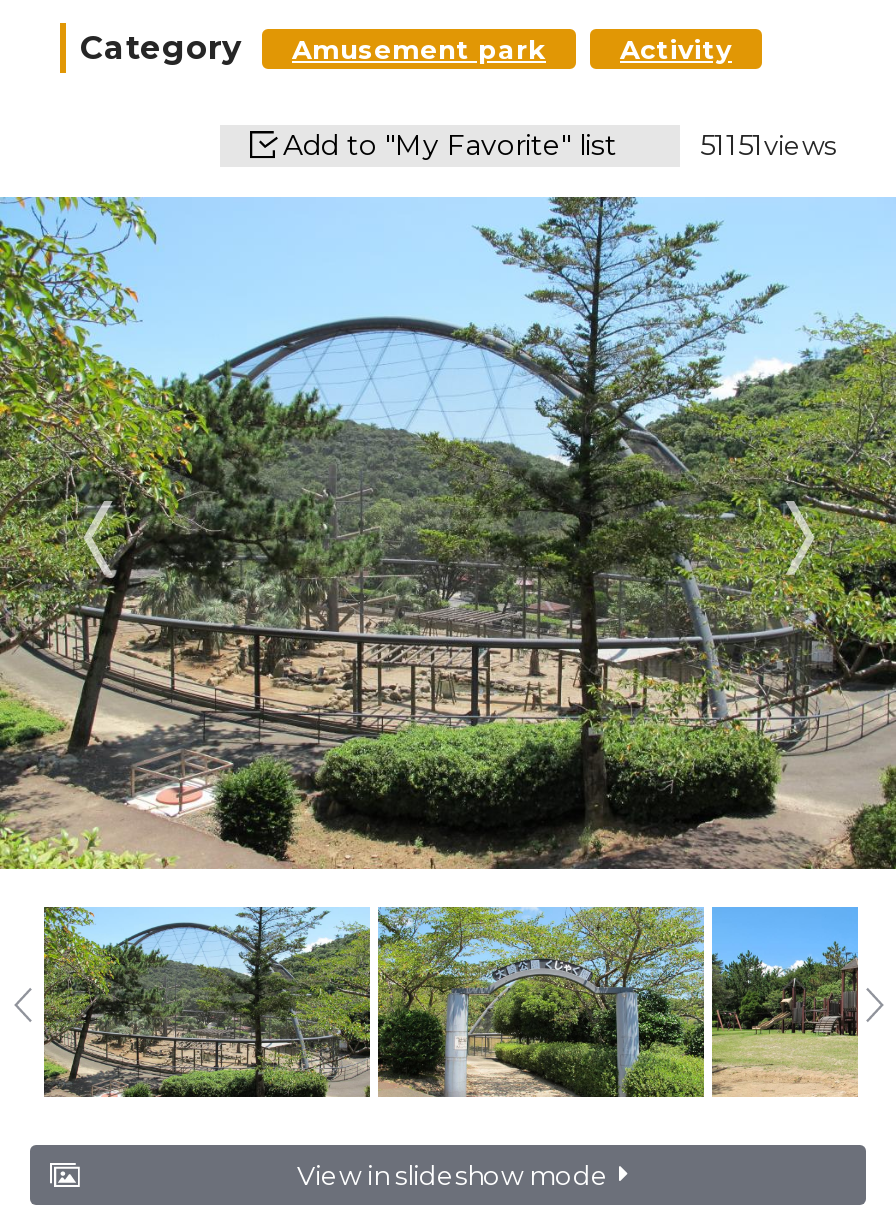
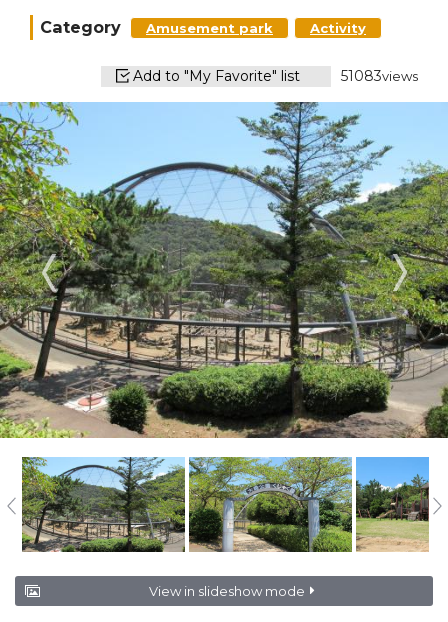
- 51151views
+ 51083views
